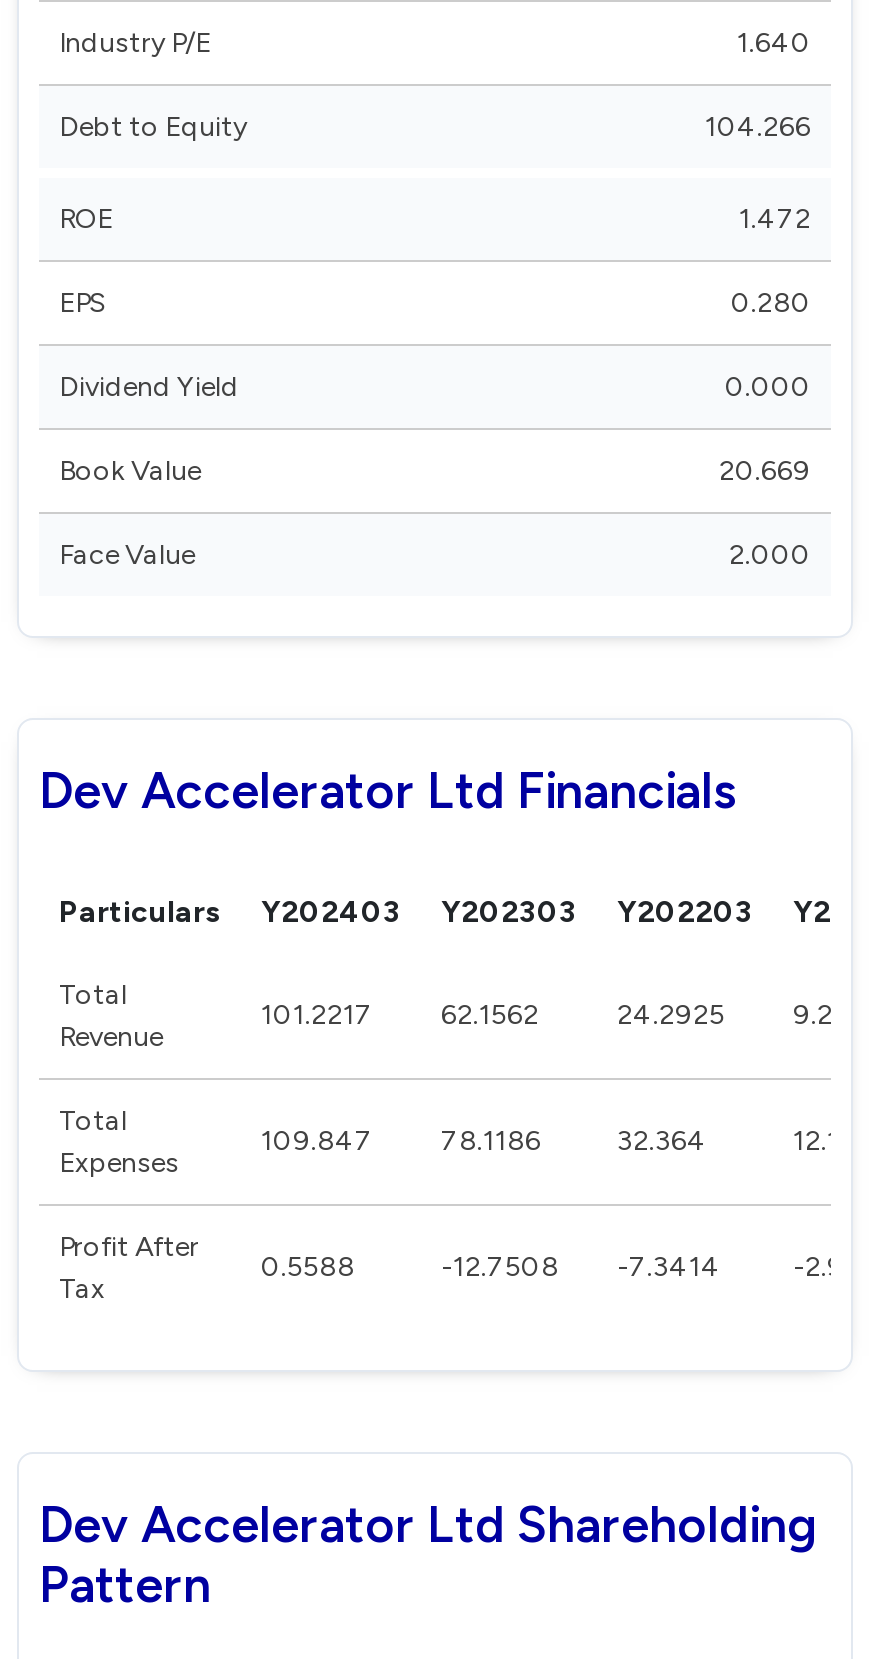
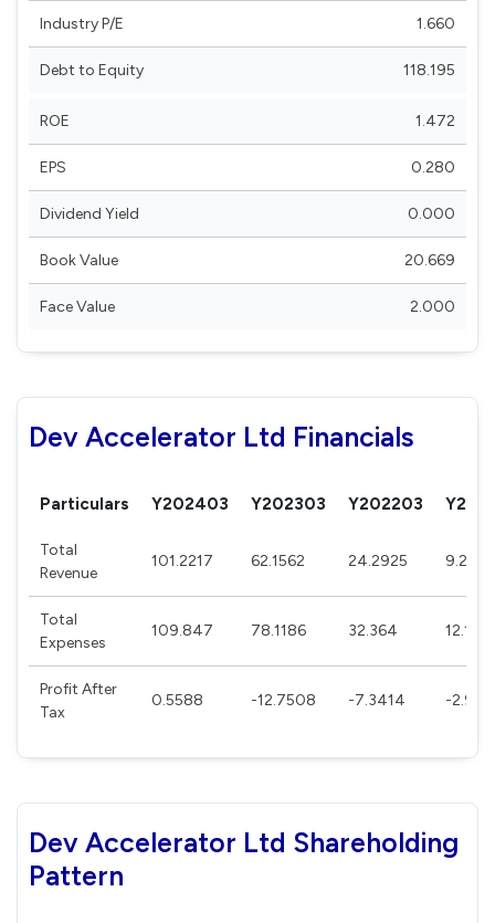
- 1.640
+ 1.660

- 104.266
+ 118.195
